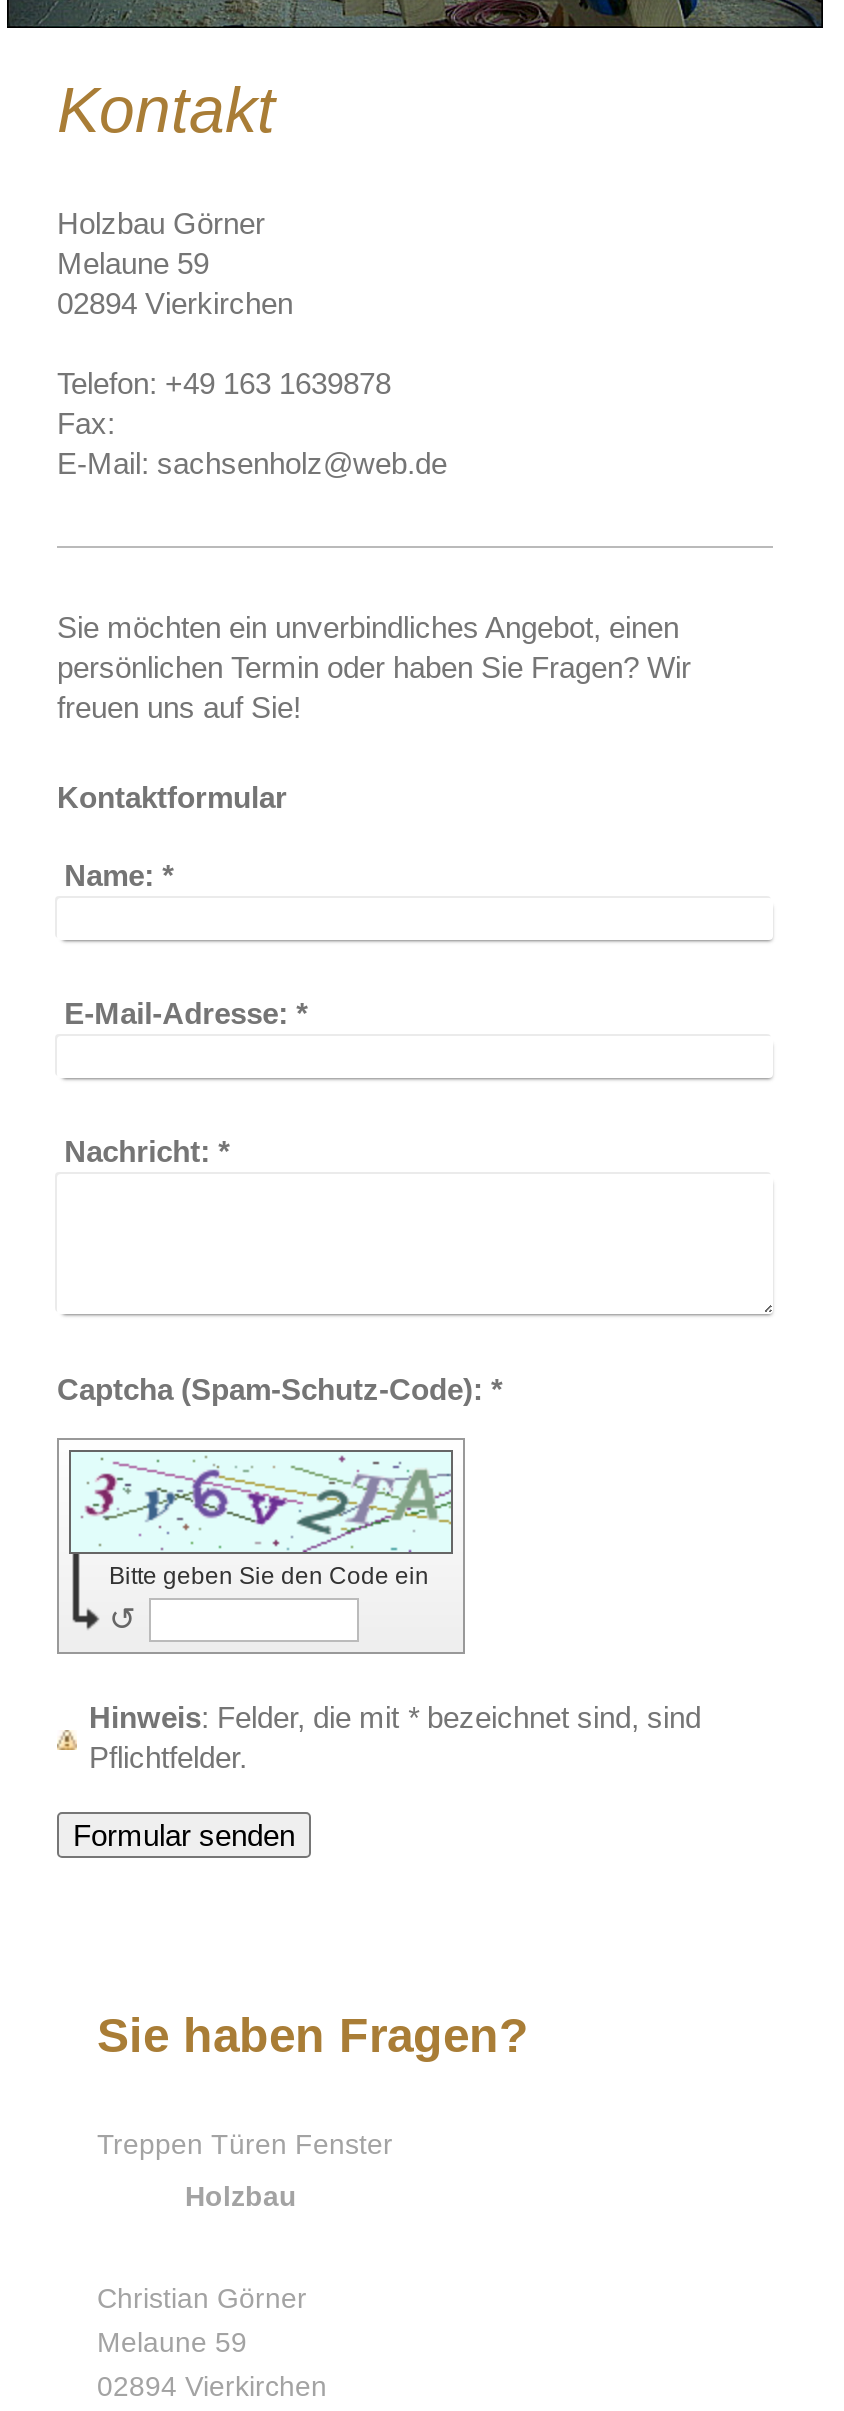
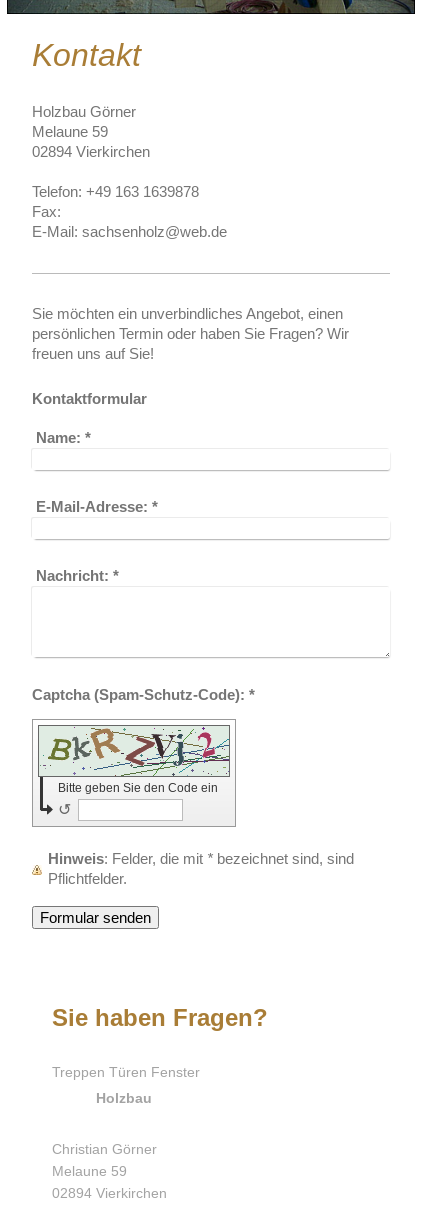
- [image]
+ [image]
